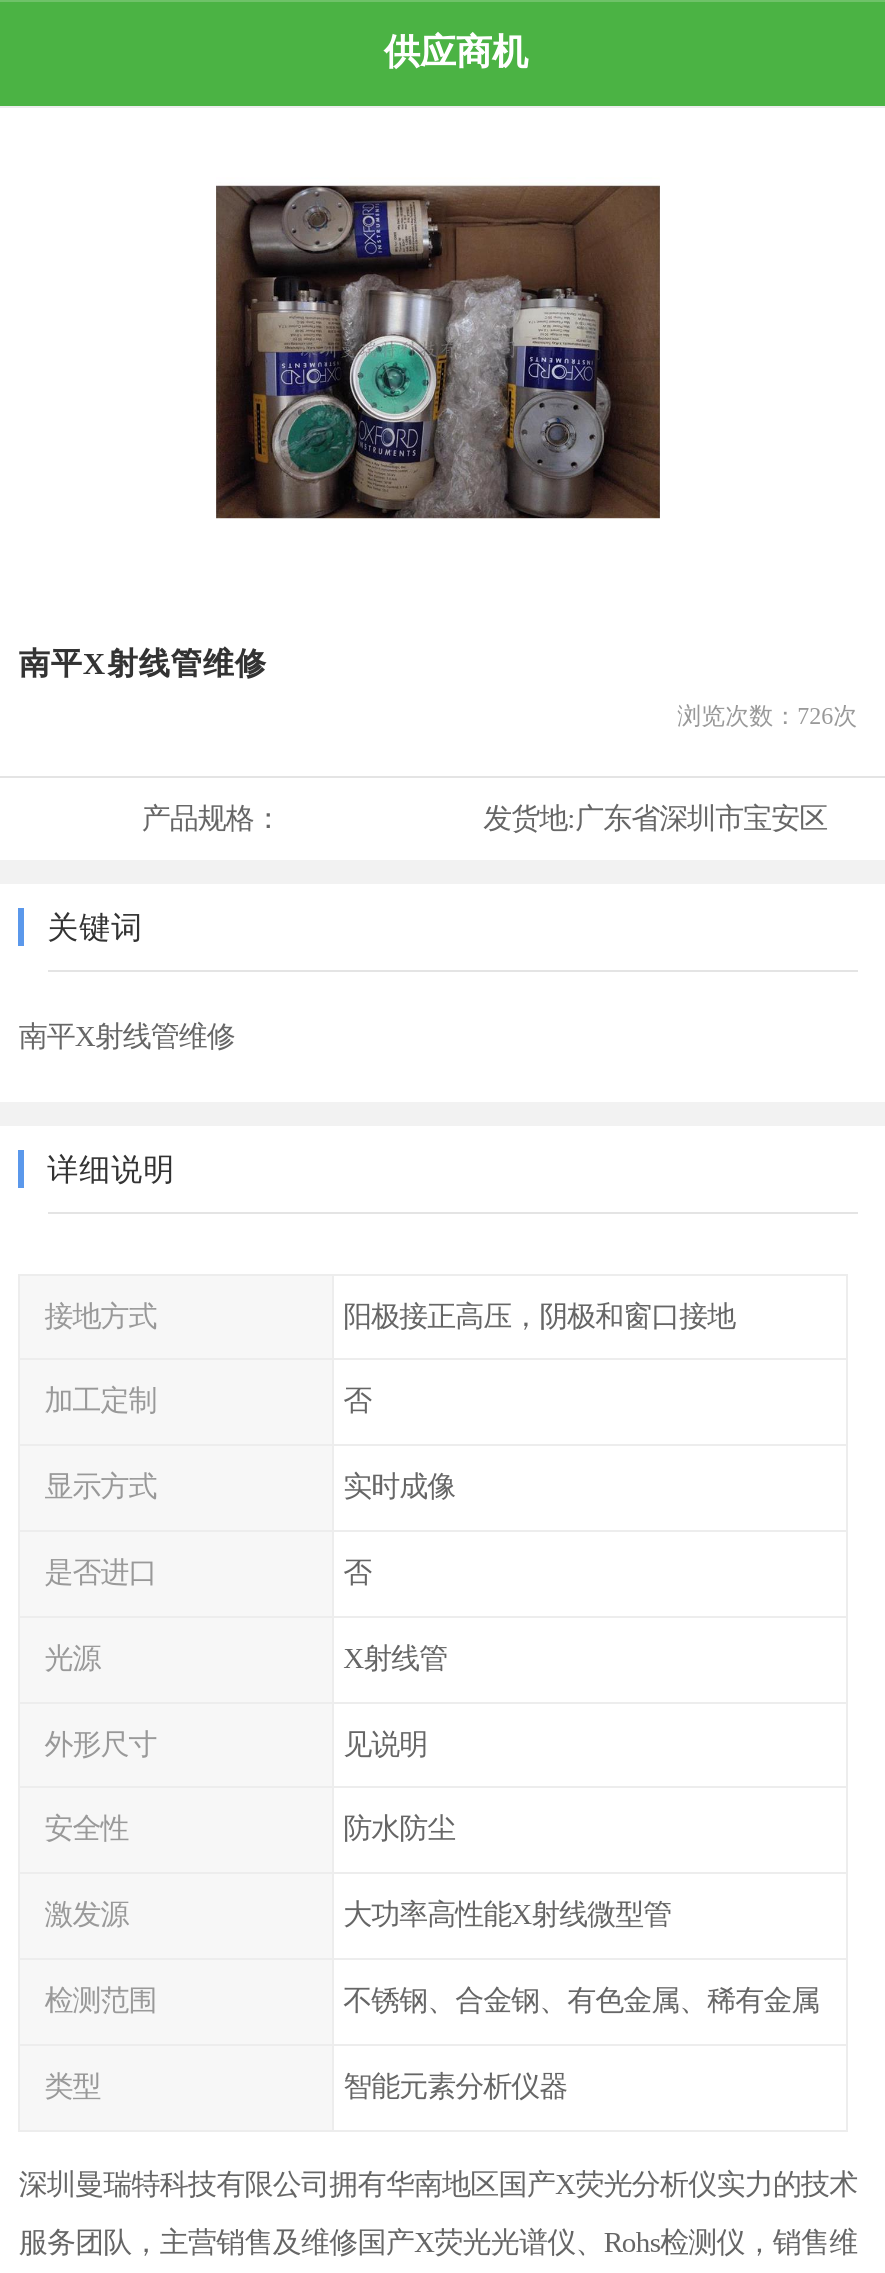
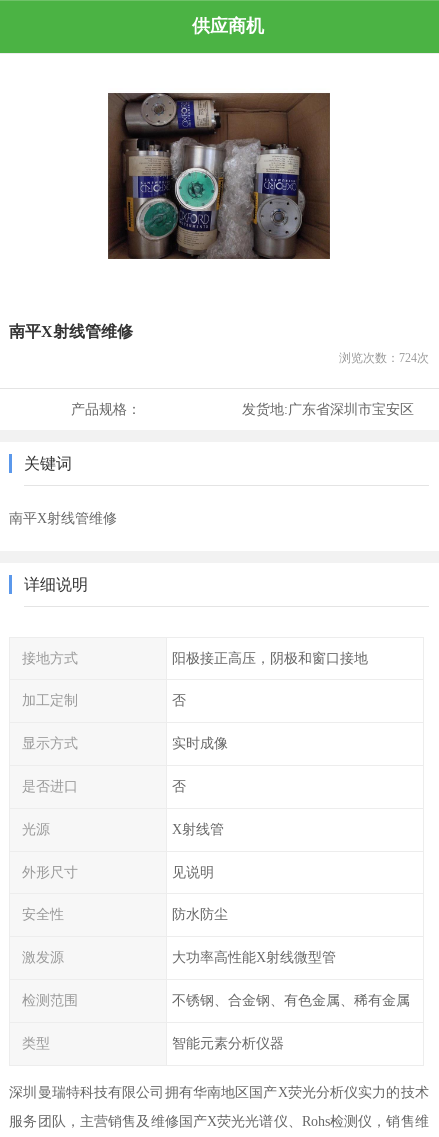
- 浏览次数：726次
+ 浏览次数：724次
